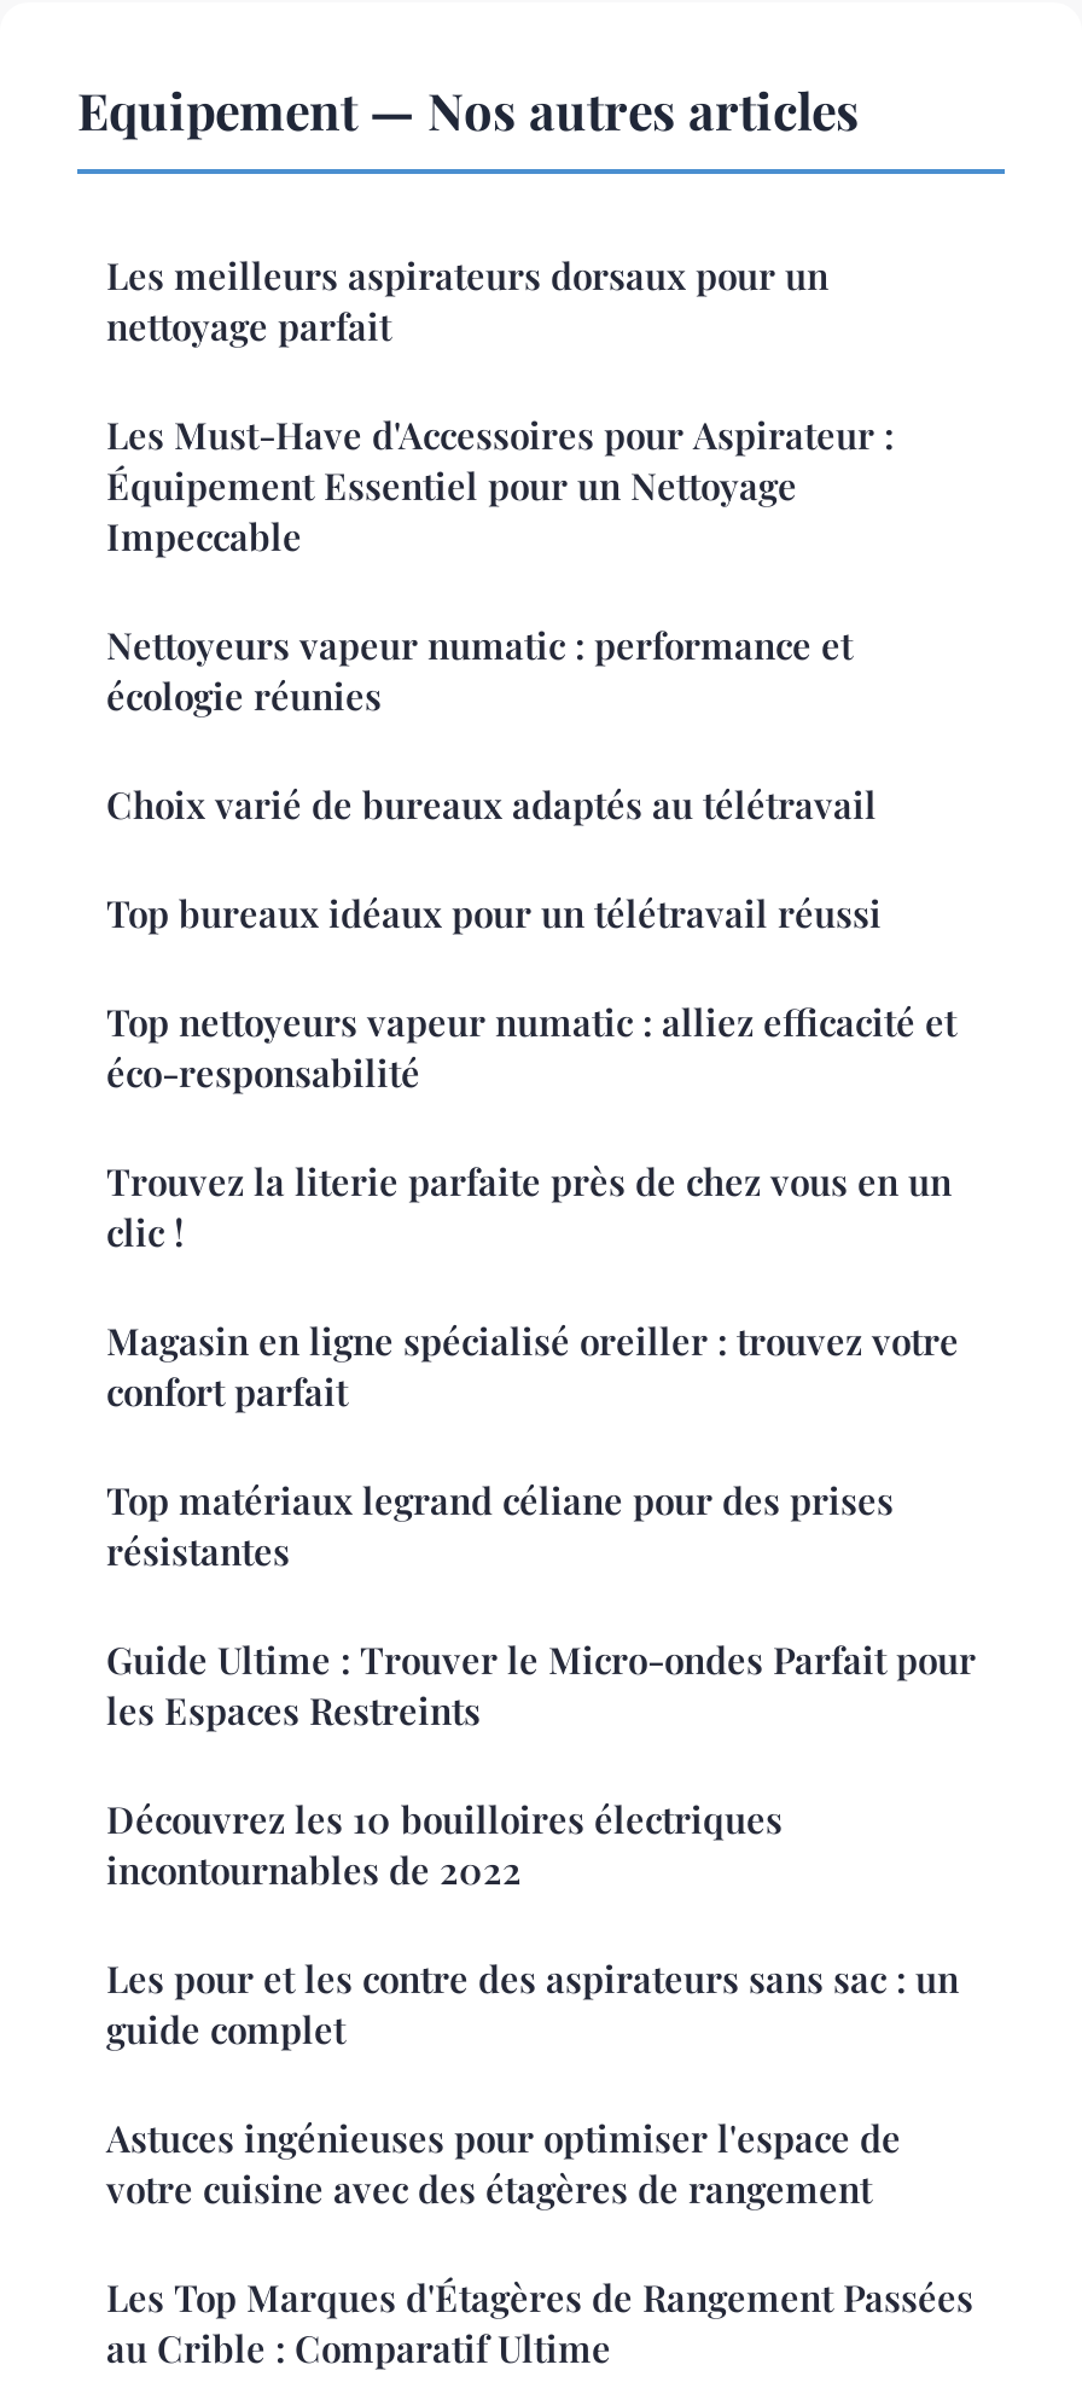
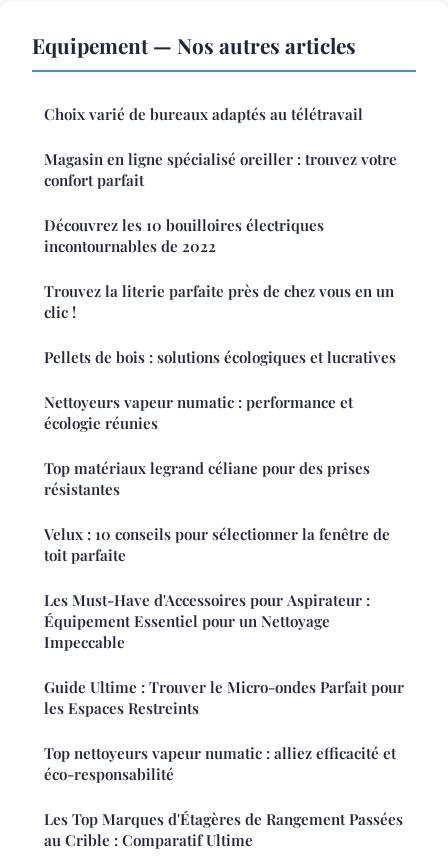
- Les meilleurs aspirateurs dorsaux pour un
- nettoyage parfait
+ Pellets de bois : solutions écologiques et lucratives
+ Velux : 10 conseils pour sélectionner la fenêtre de
+ toit parfaite

moved down: Les Must-Have d'Accessoires pour Aspirateur : | Équipement Essentiel pour un Nettoyage | Impeccable

moved up: Nettoyeurs vapeur numatic : performance et | écologie réunies | Top matériaux legrand céliane pour des prises | résistantes

moved up: Choix varié de bureaux adaptés au télétravail | Magasin en ligne spécialisé oreiller : trouvez votre | confort parfait

- Top bureaux idéaux pour un télétravail réussi

moved down: Top nettoyeurs vapeur numatic : alliez efficacité et | éco-responsabilité

moved up: Trouvez la literie parfaite près de chez vous en un | clic !

moved up: Découvrez les 10 bouilloires électriques | incontournables de 2022

- Les pour et les contre des aspirateurs sans sac : un
- guide complet
- Astuces ingénieuses pour optimiser l'espace de
- votre cuisine avec des étagères de rangement
